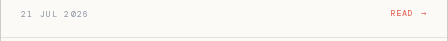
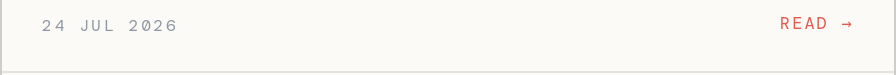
- 21 JUL 2026
+ 24 JUL 2026
